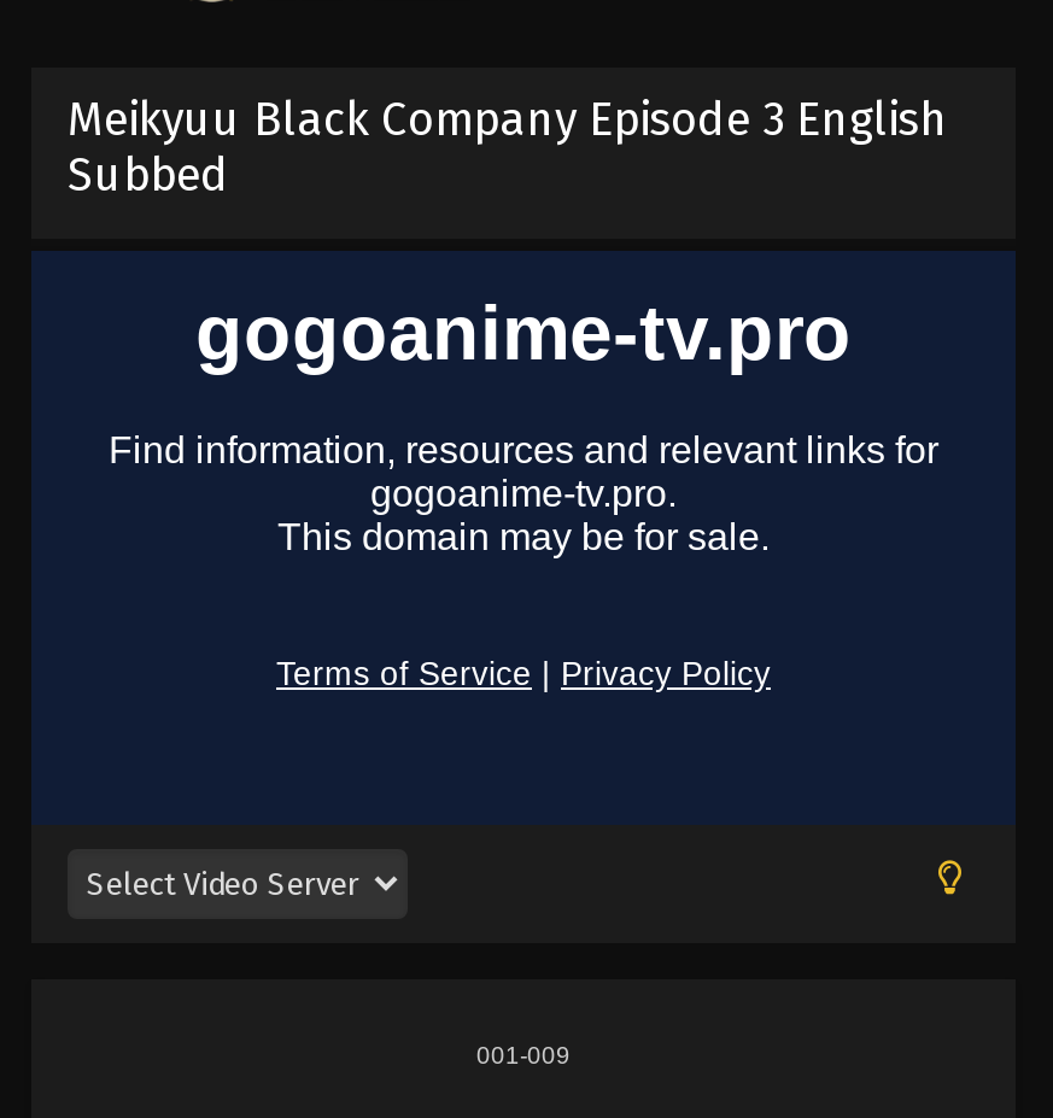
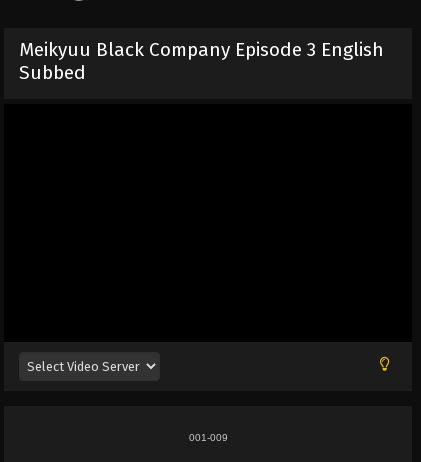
- [image]
